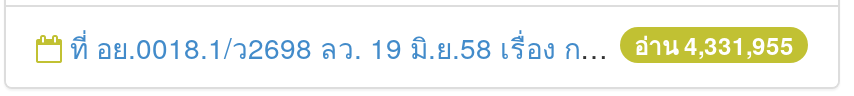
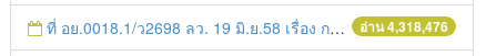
- อ่าน 4,331,955
+ อ่าน 4,318,476
